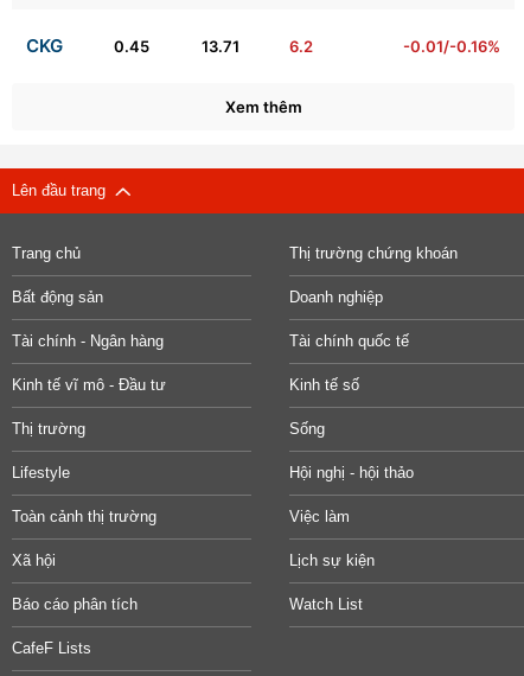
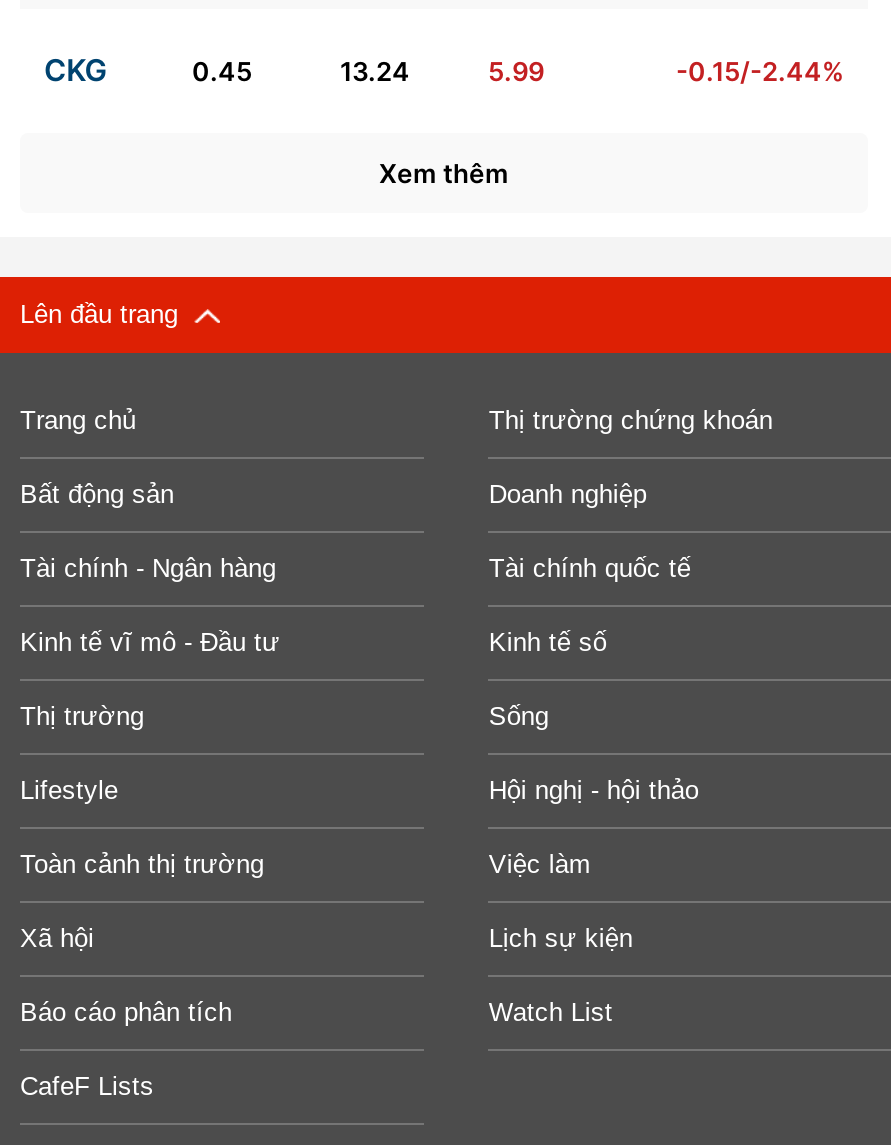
- 13.71
+ 13.24

- 6.2
+ 5.99

- -0.01/-0.16%
+ -0.15/-2.44%
